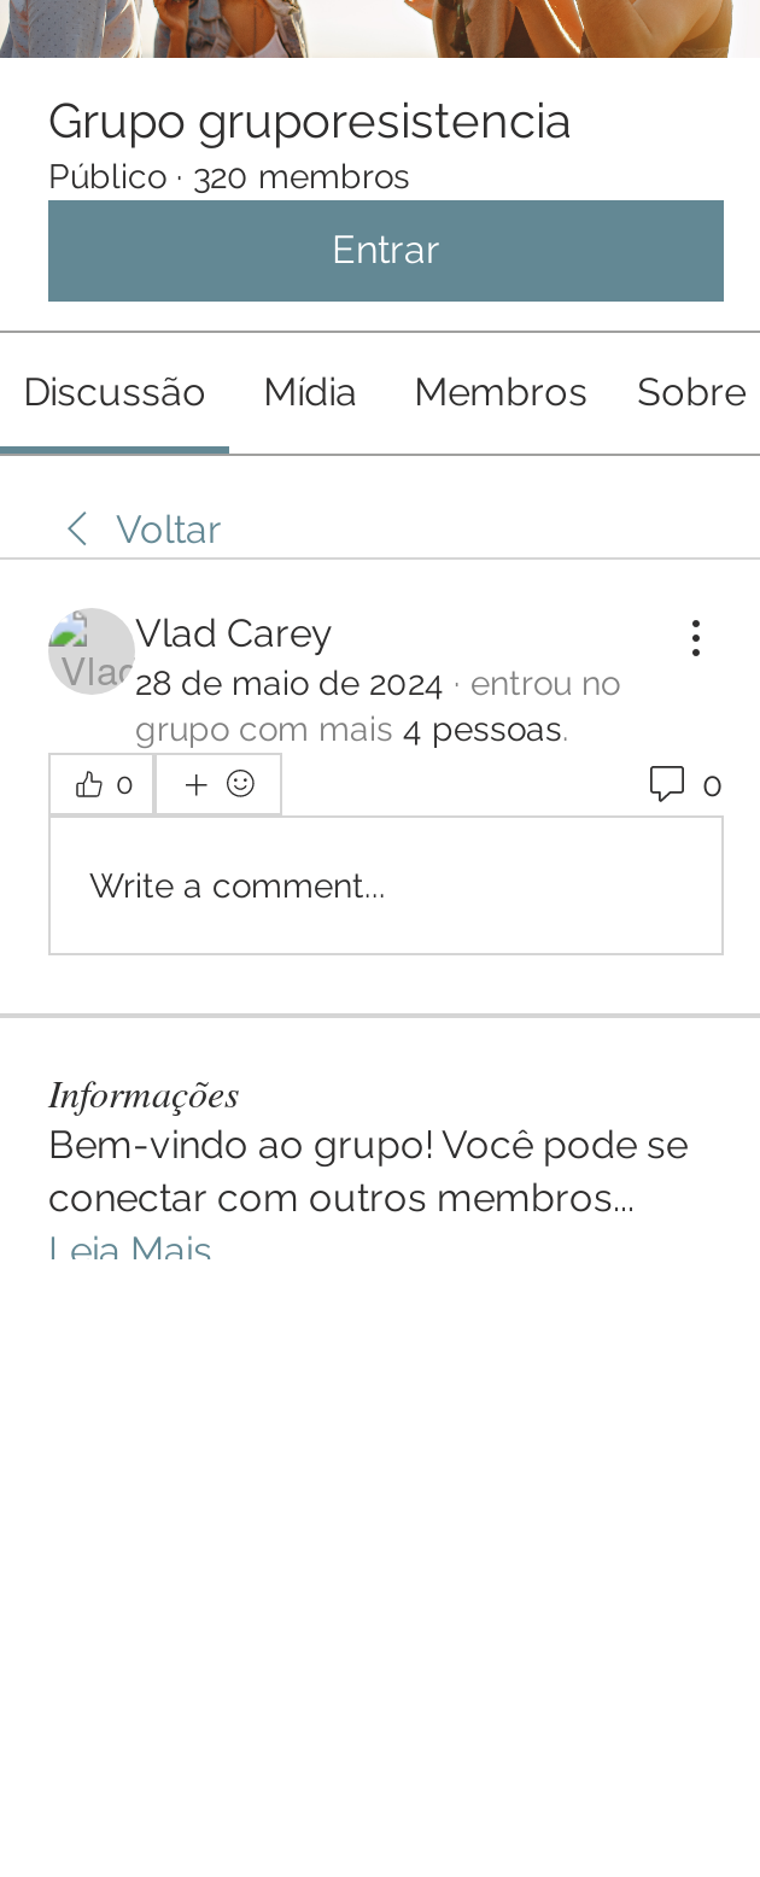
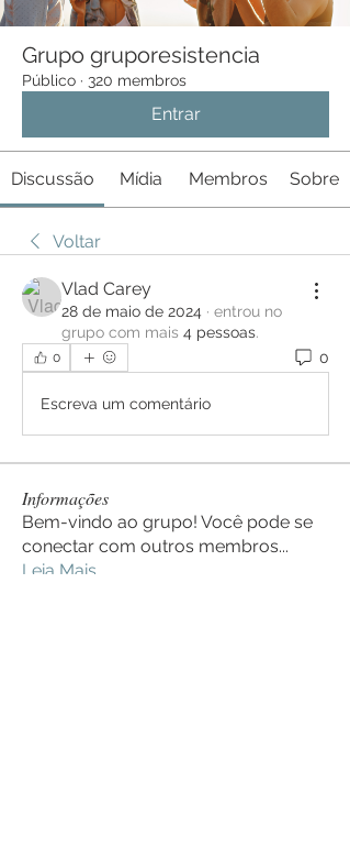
- Write a comment...
+ Escreva um comentário
